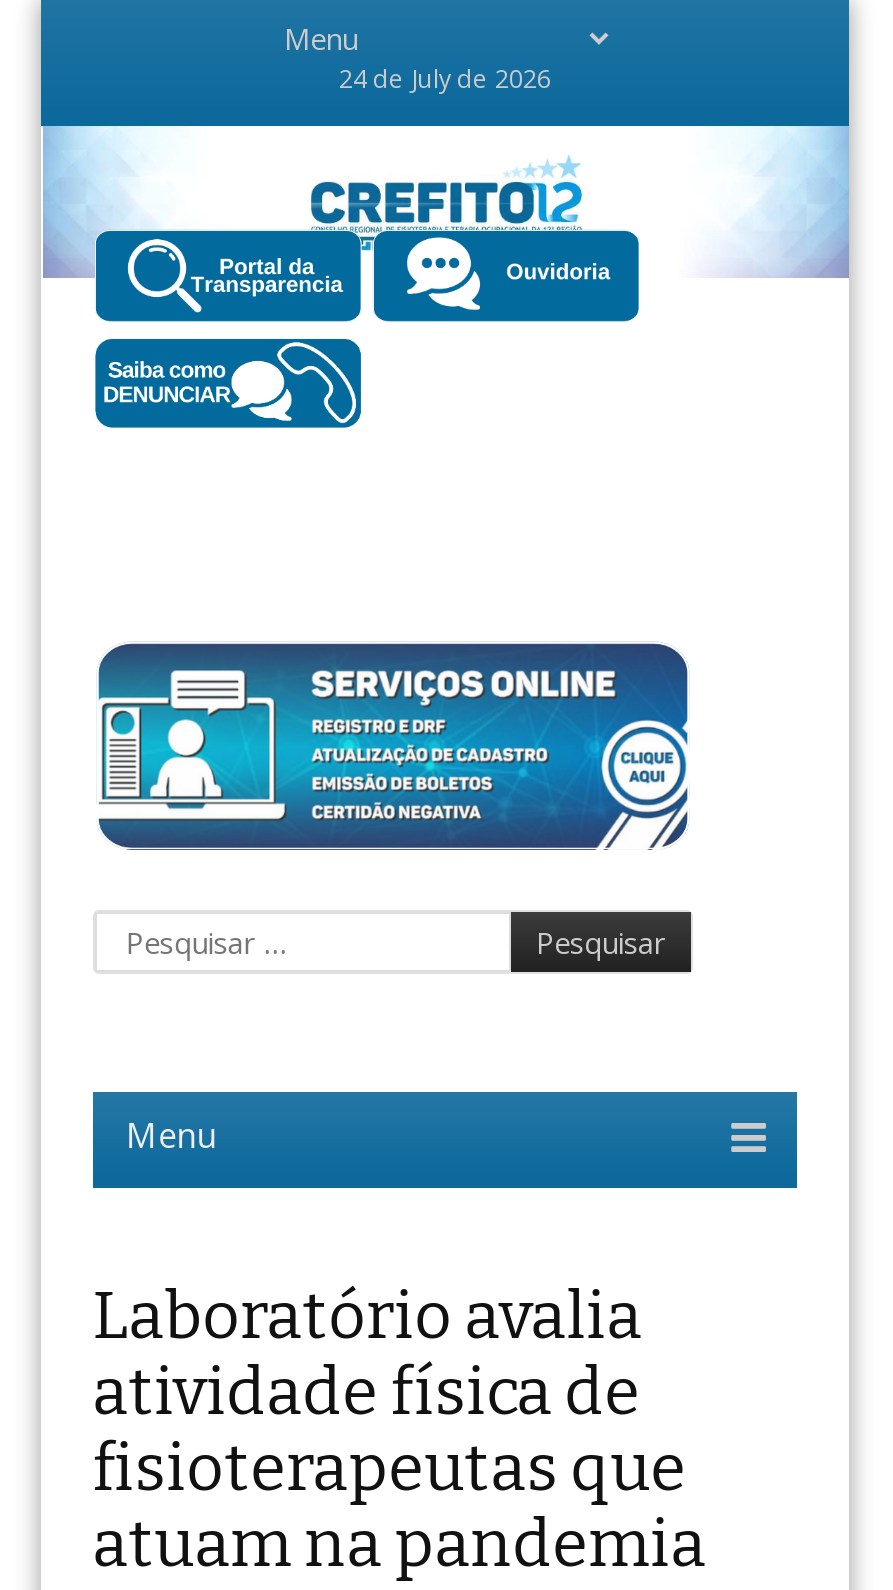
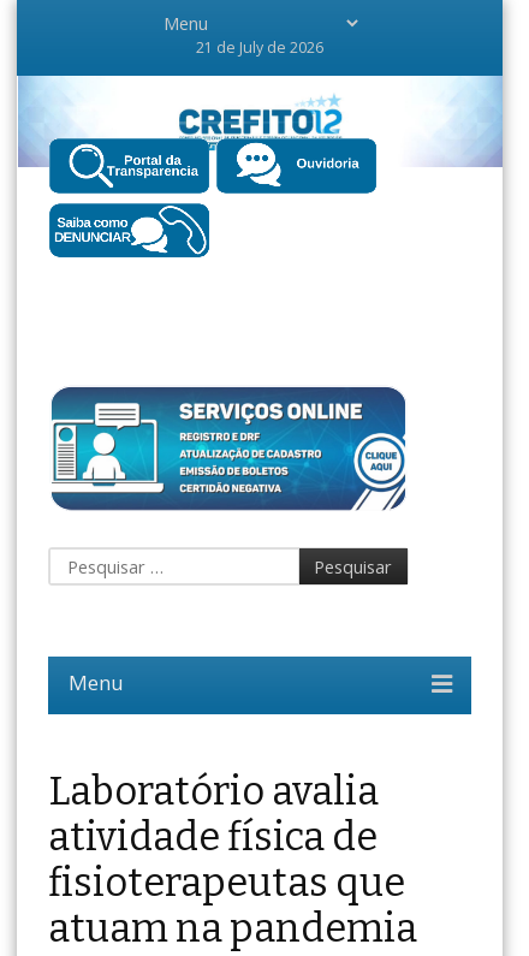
- 24 de July de 2026
+ 21 de July de 2026
